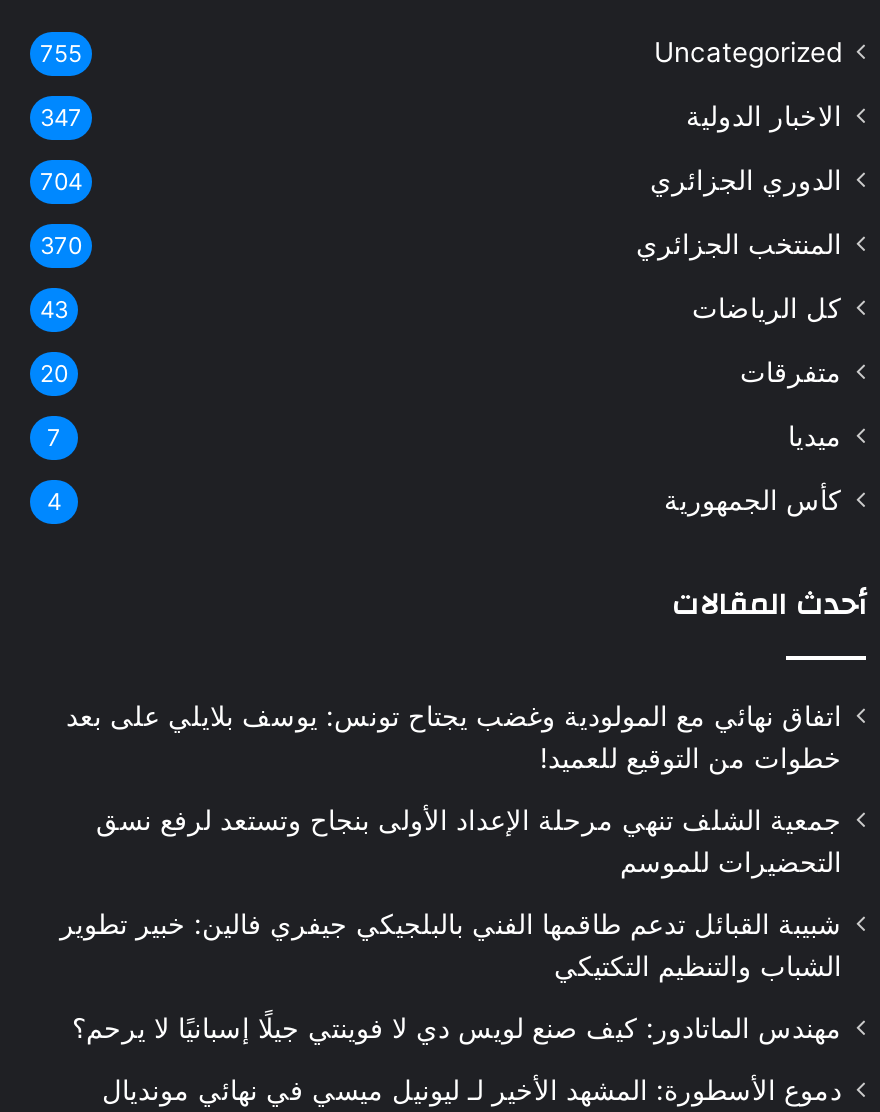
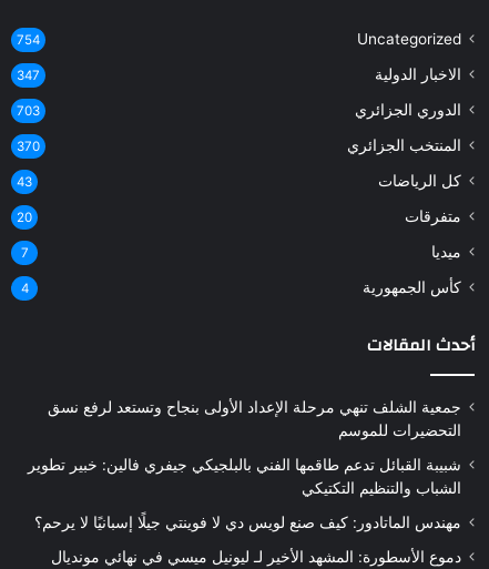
- 755
+ 754

- 704
+ 703

- اتفاق نهائي مع المولودية وغضب يجتاح تونس: يوسف بلايلي على بعد
- خطوات من التوقيع للعميد!
